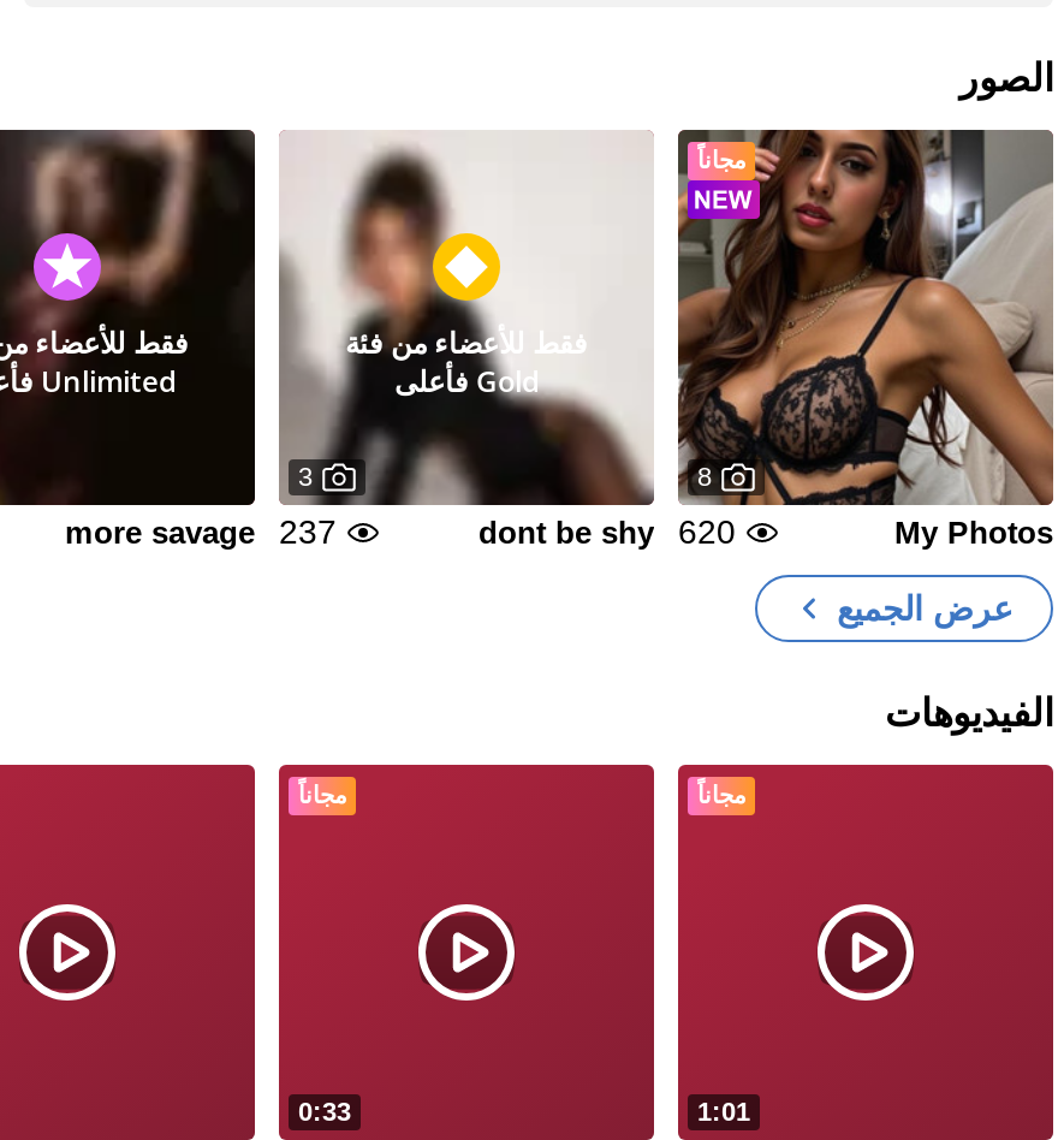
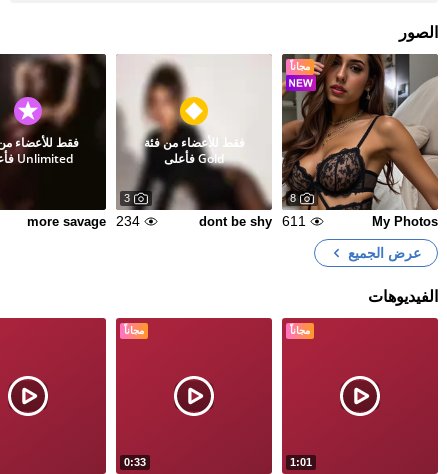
- more savage 237
+ more savage 234

- dont be shy 620
+ dont be shy 611
